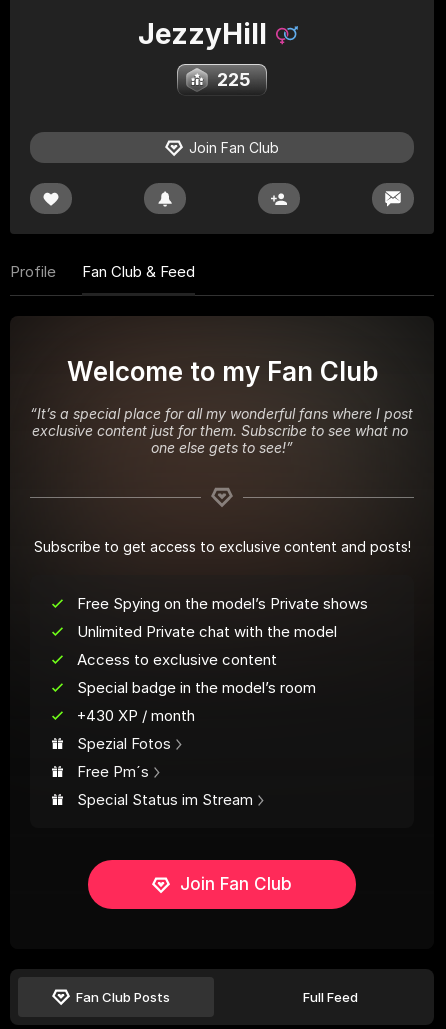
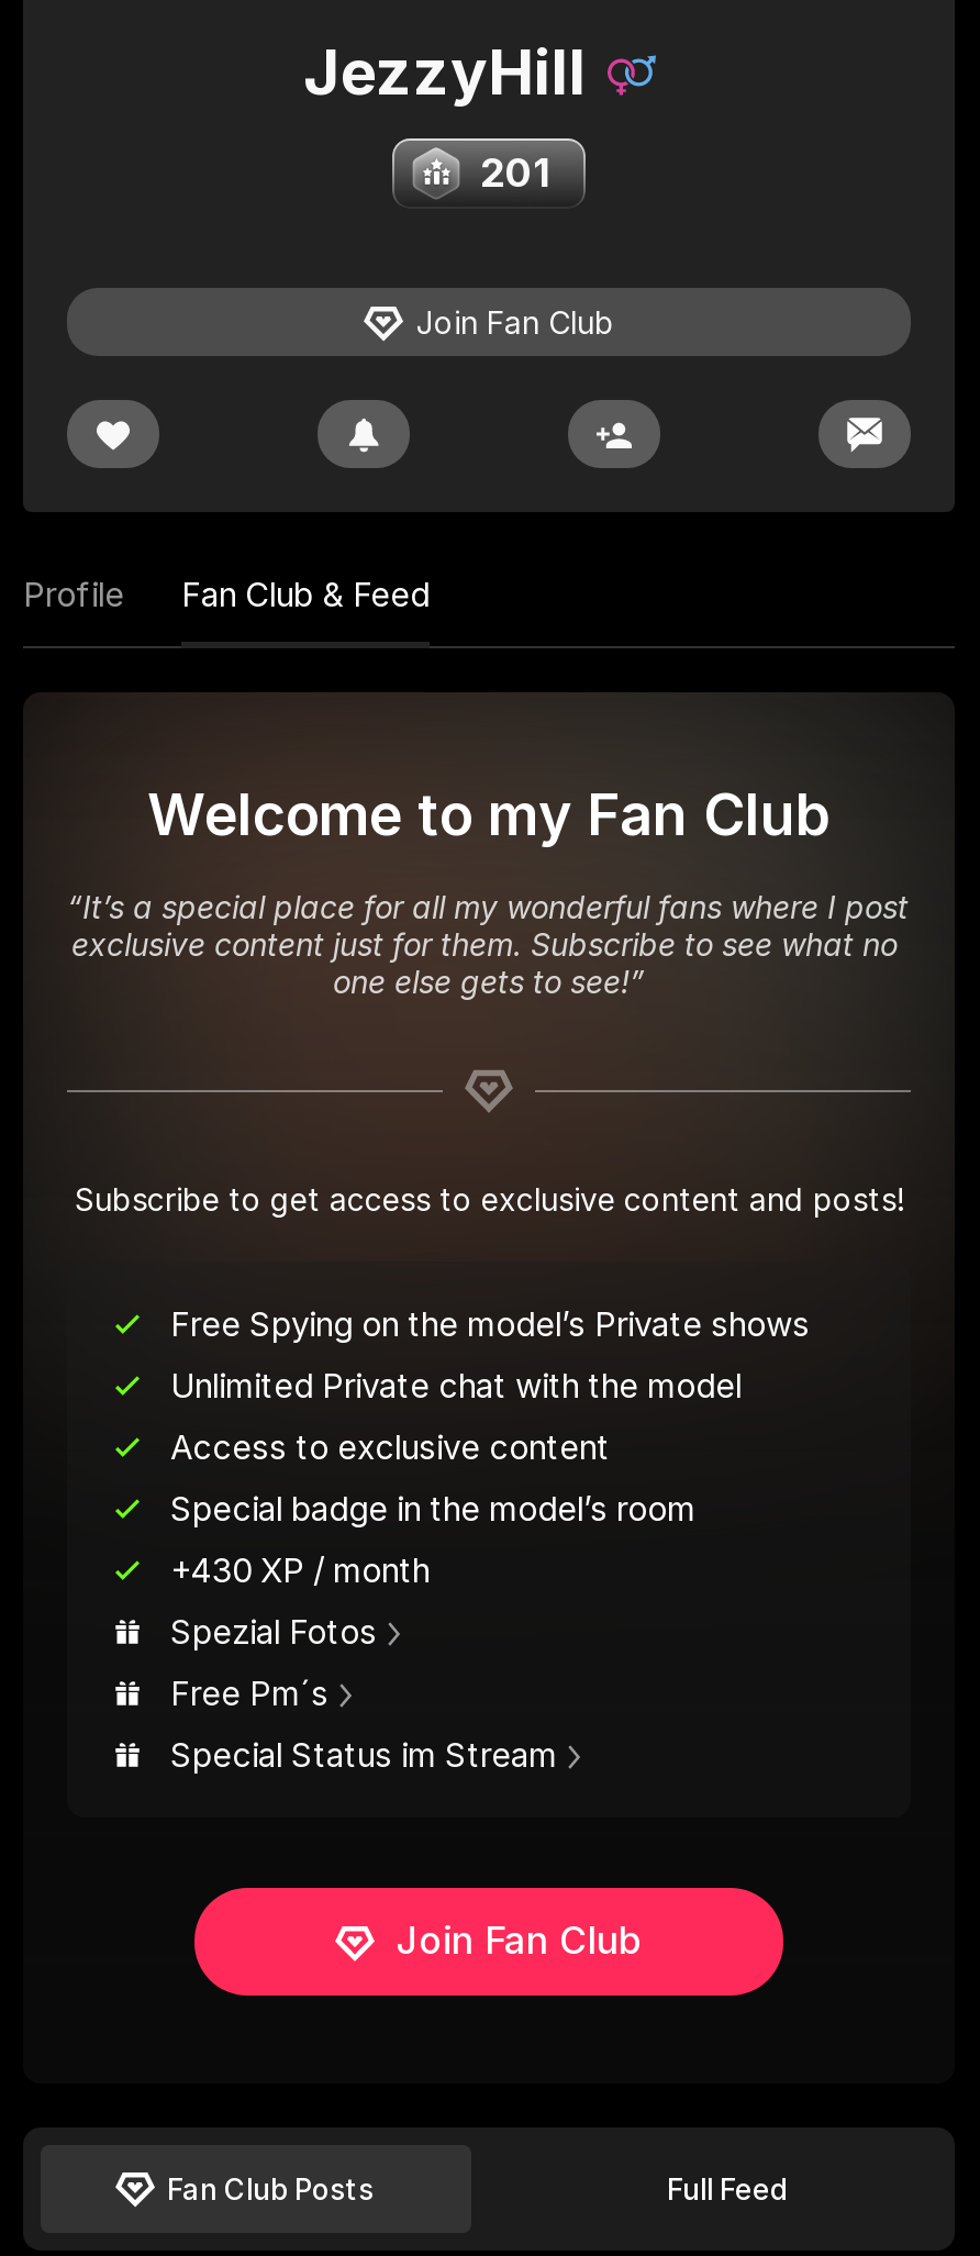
- 225
+ 201
